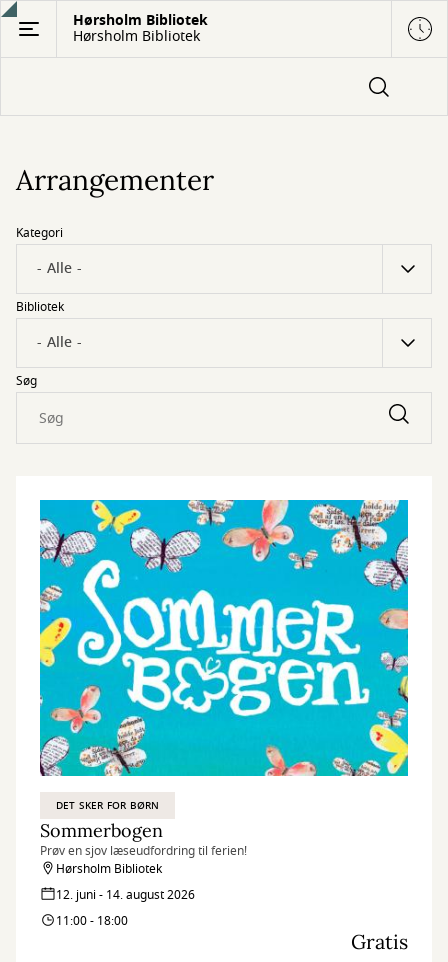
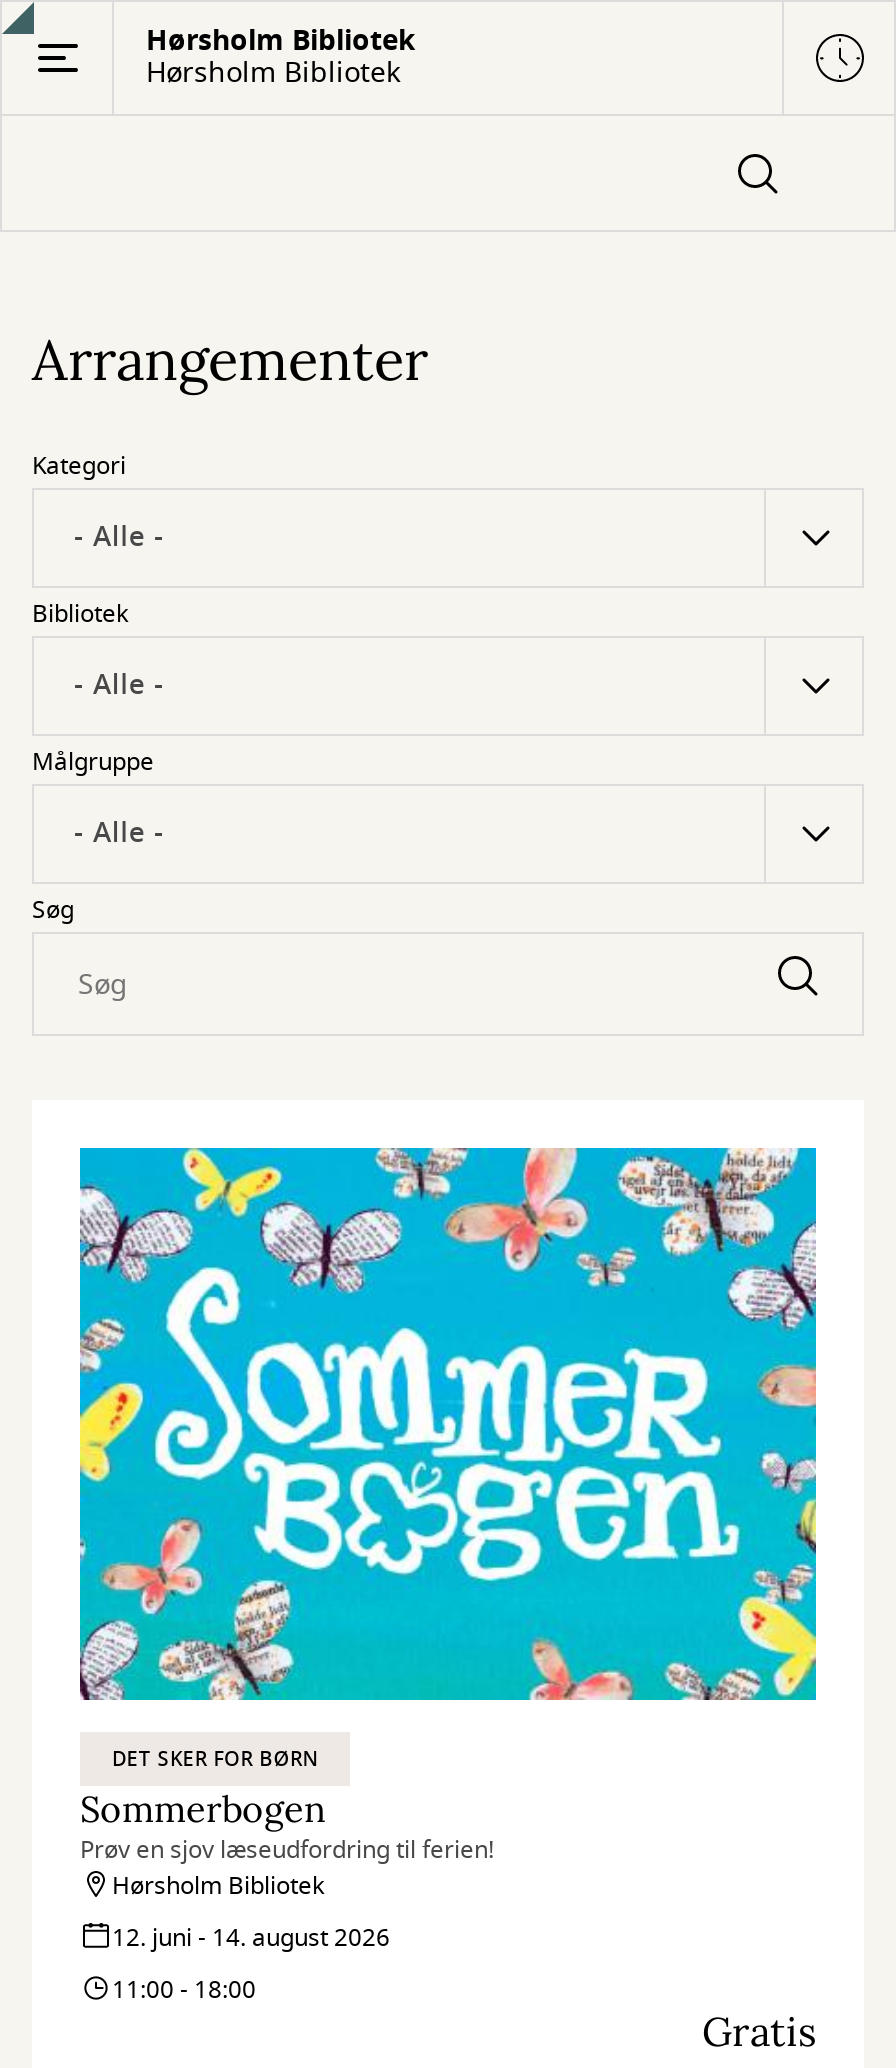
+ Målgruppe
